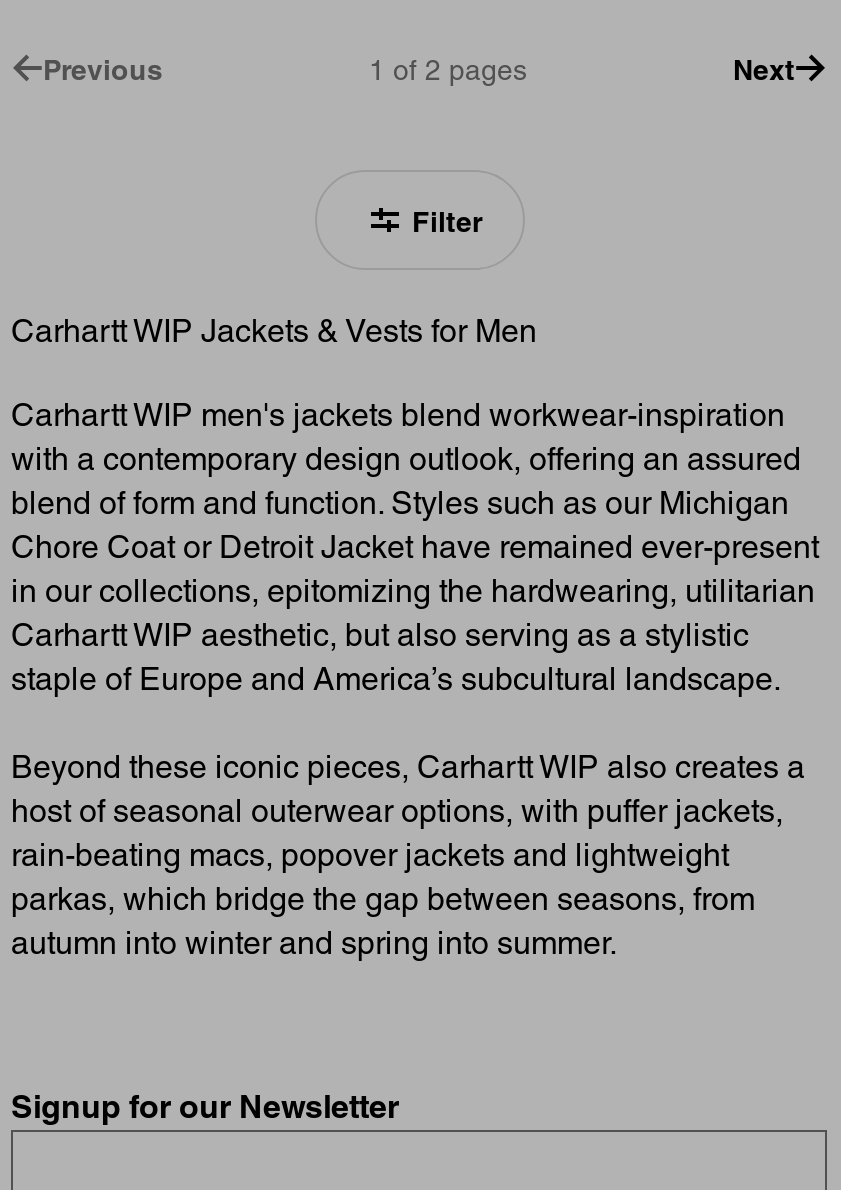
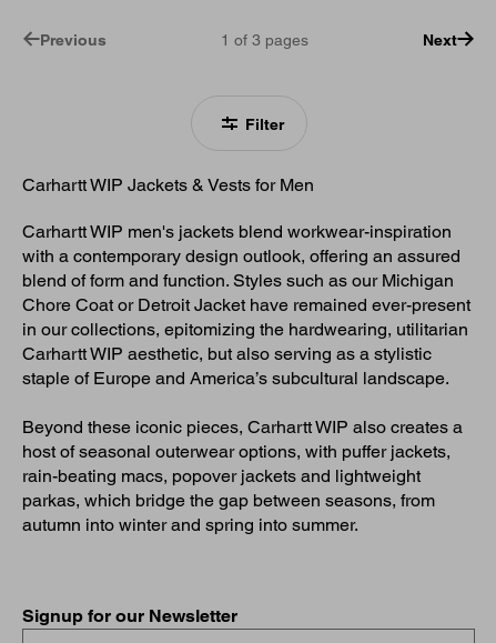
- 1 of 2 pages
+ 1 of 3 pages
